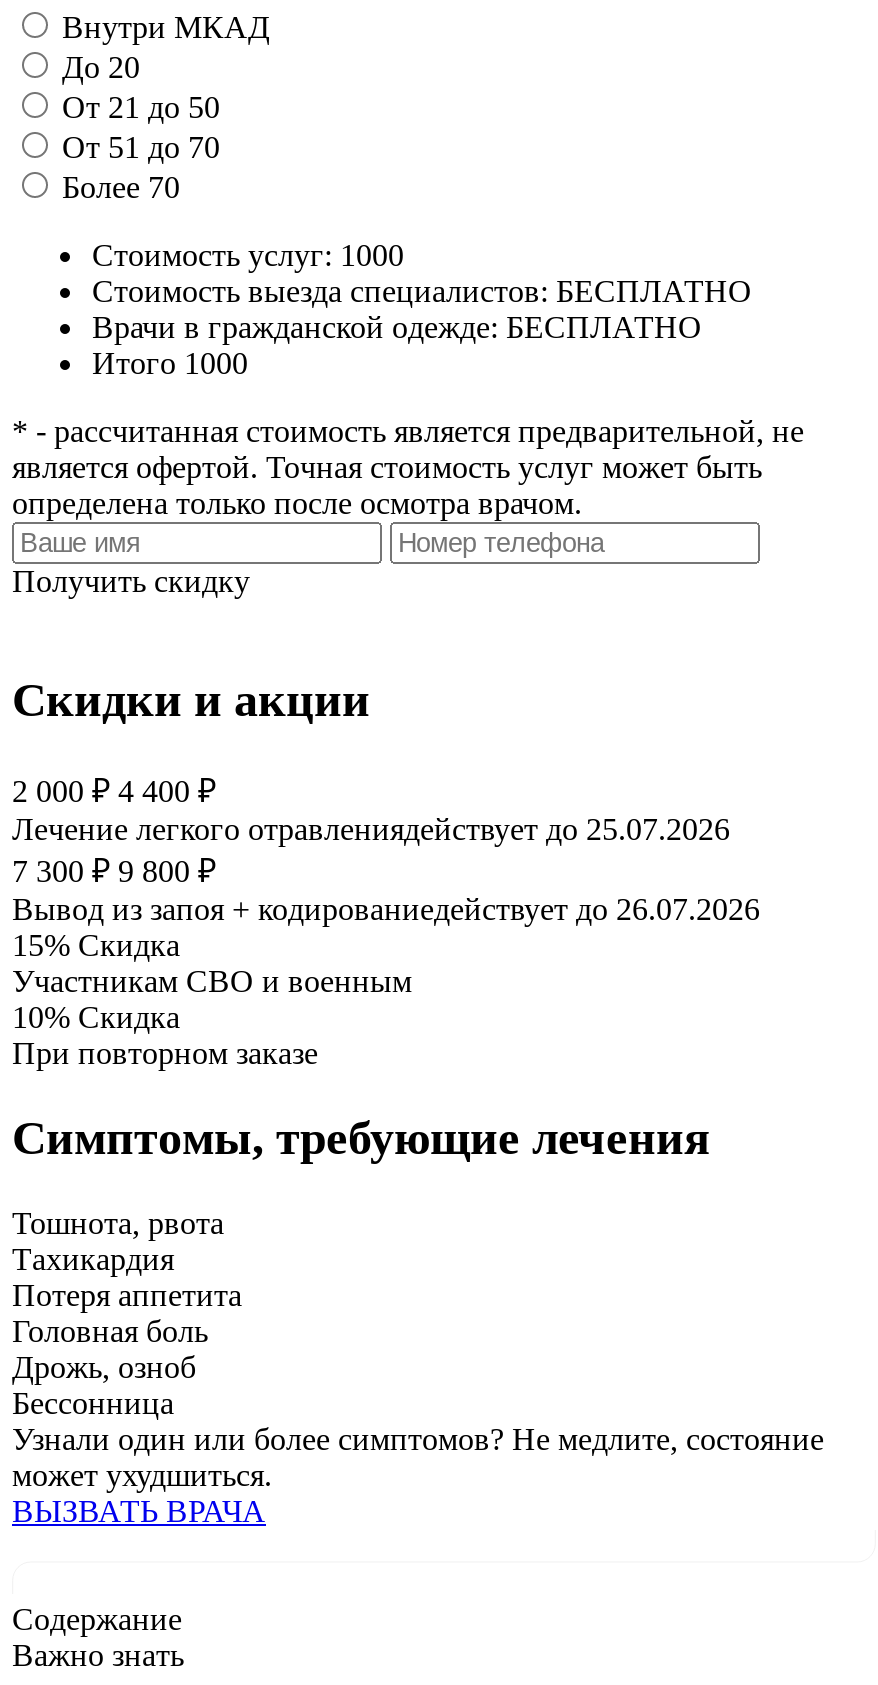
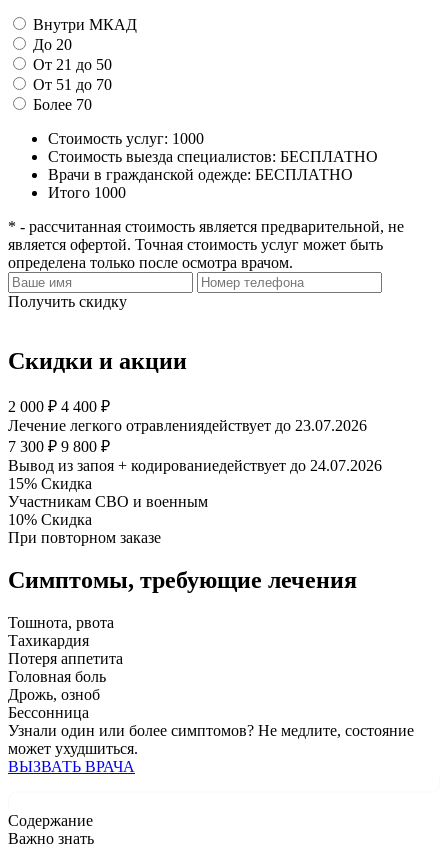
- Лечение легкого отравлениядействует до 25.07.2026
+ Лечение легкого отравлениядействует до 23.07.2026

- Вывод из запоя + кодированиедействует до 26.07.2026
+ Вывод из запоя + кодированиедействует до 24.07.2026
